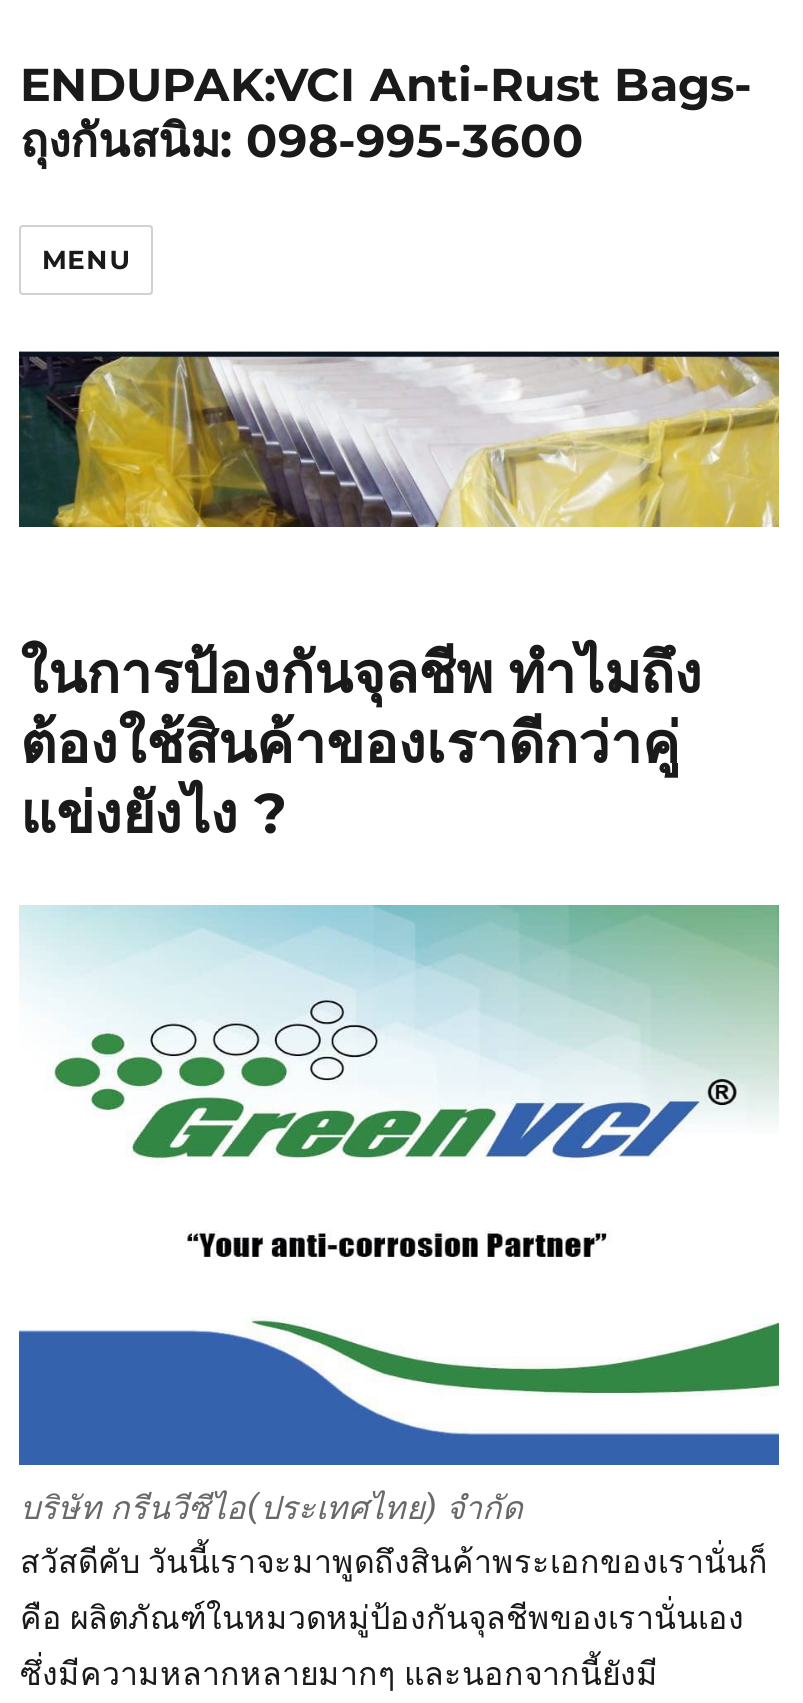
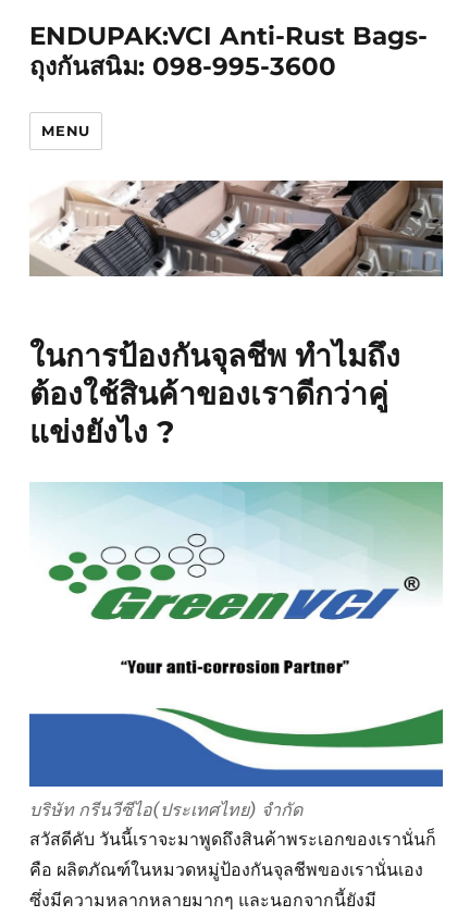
- [image]
+ [image]
